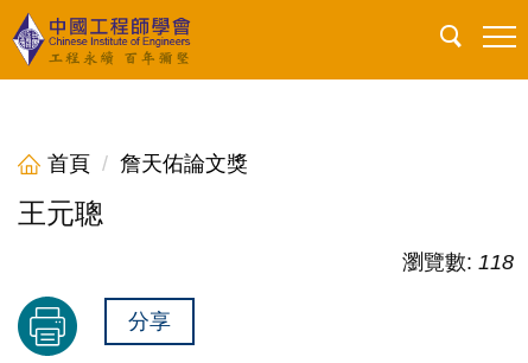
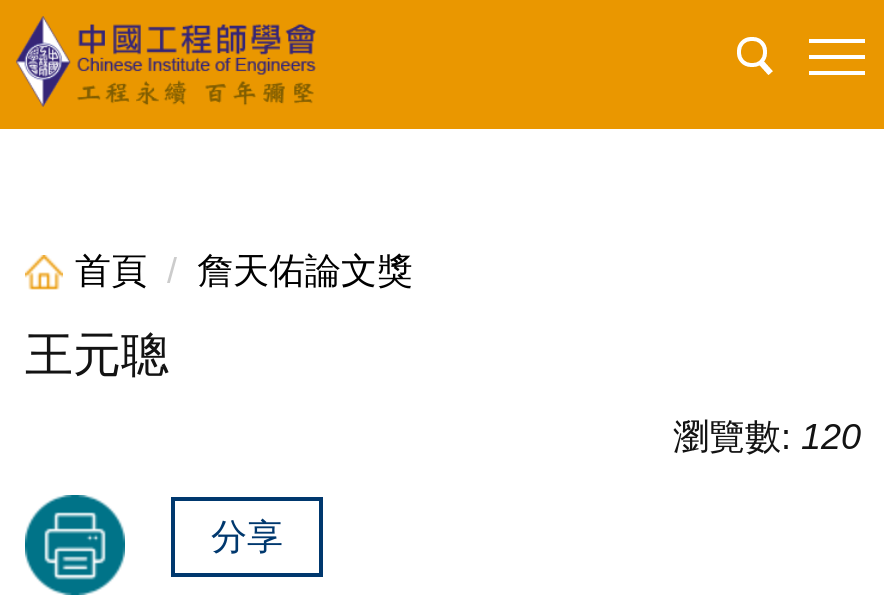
- 瀏覽數: 118
+ 瀏覽數: 120
